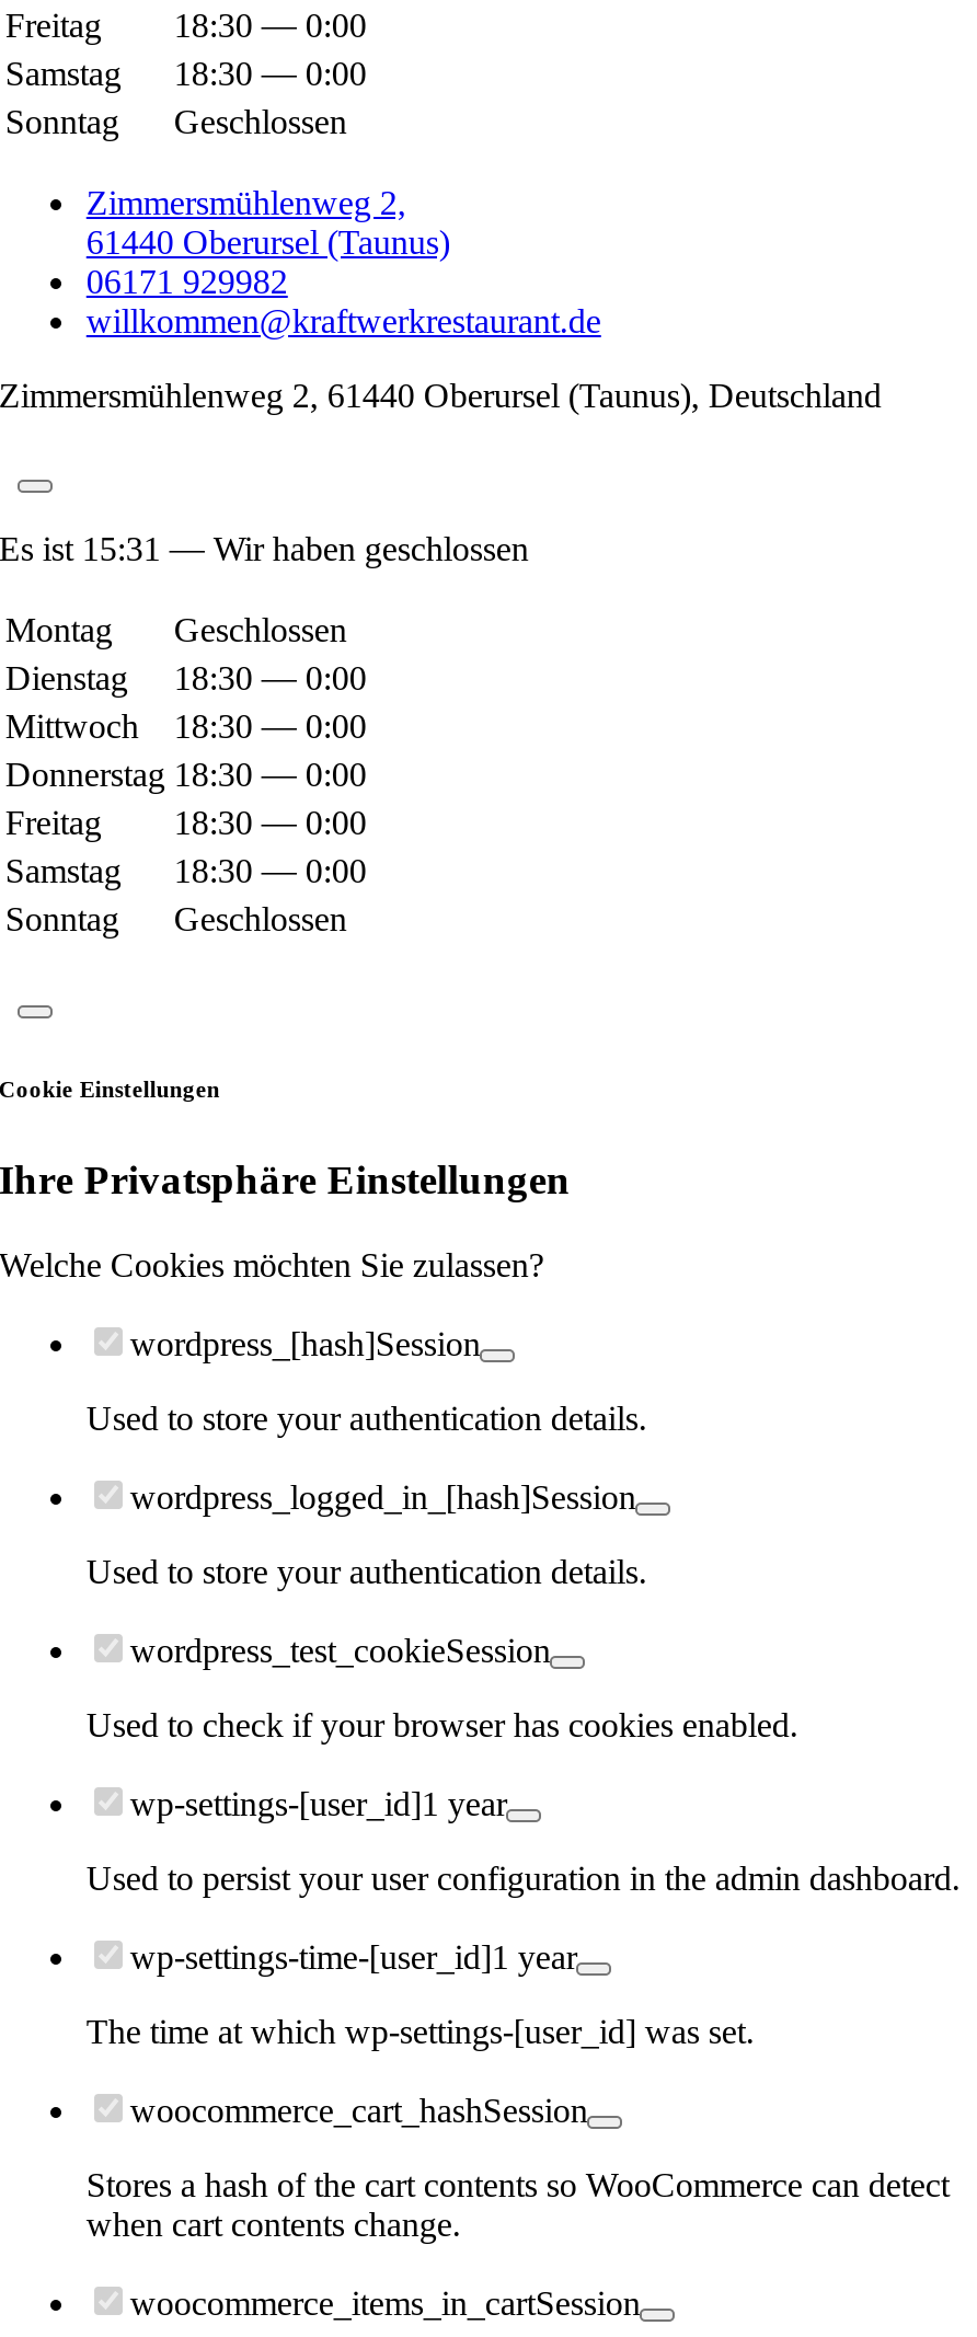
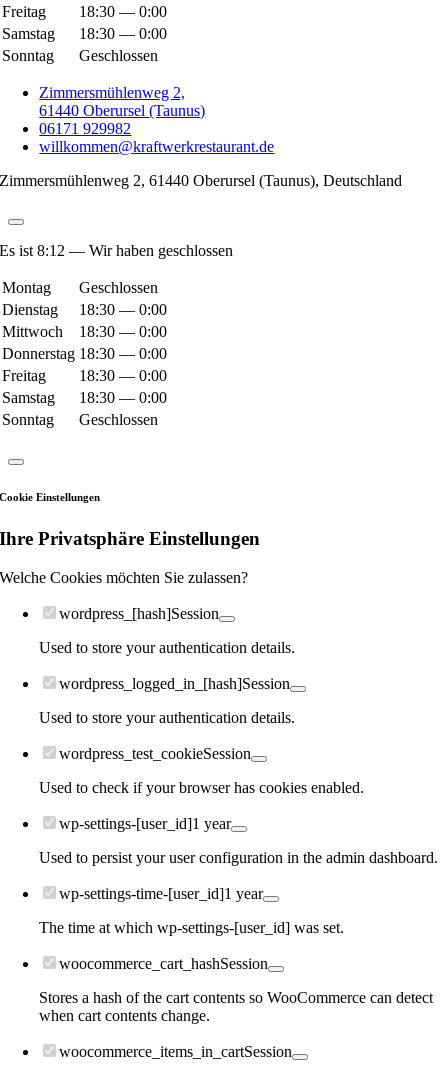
- Es ist 15:31 — Wir haben geschlossen
+ Es ist 8:12 — Wir haben geschlossen
